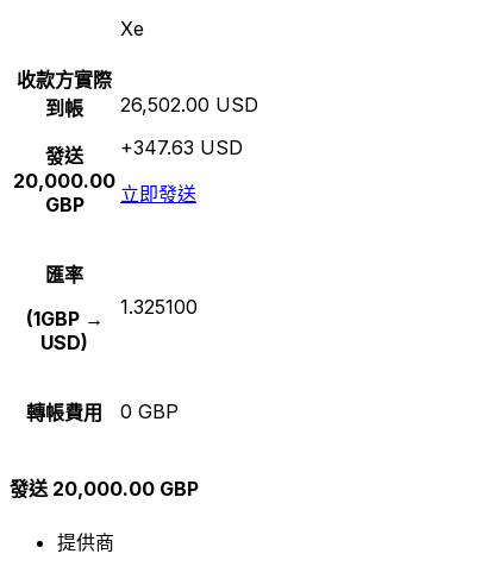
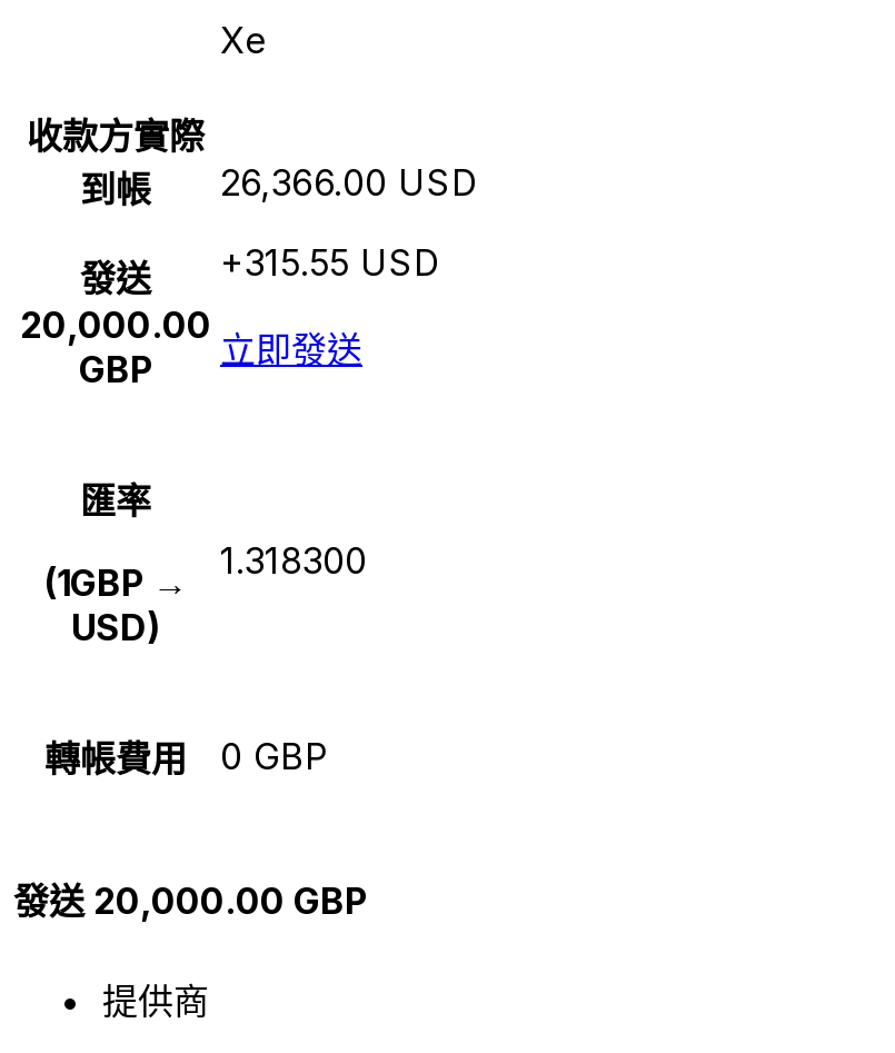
- 到帳 26,502.00 USD
+ 到帳 26,366.00 USD

- 發送 +347.63 USD
+ 發送 +315.55 USD

- 1.325100
+ 1.318300
